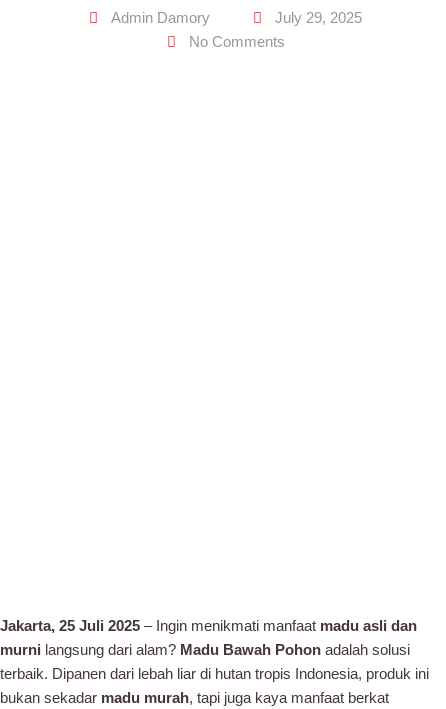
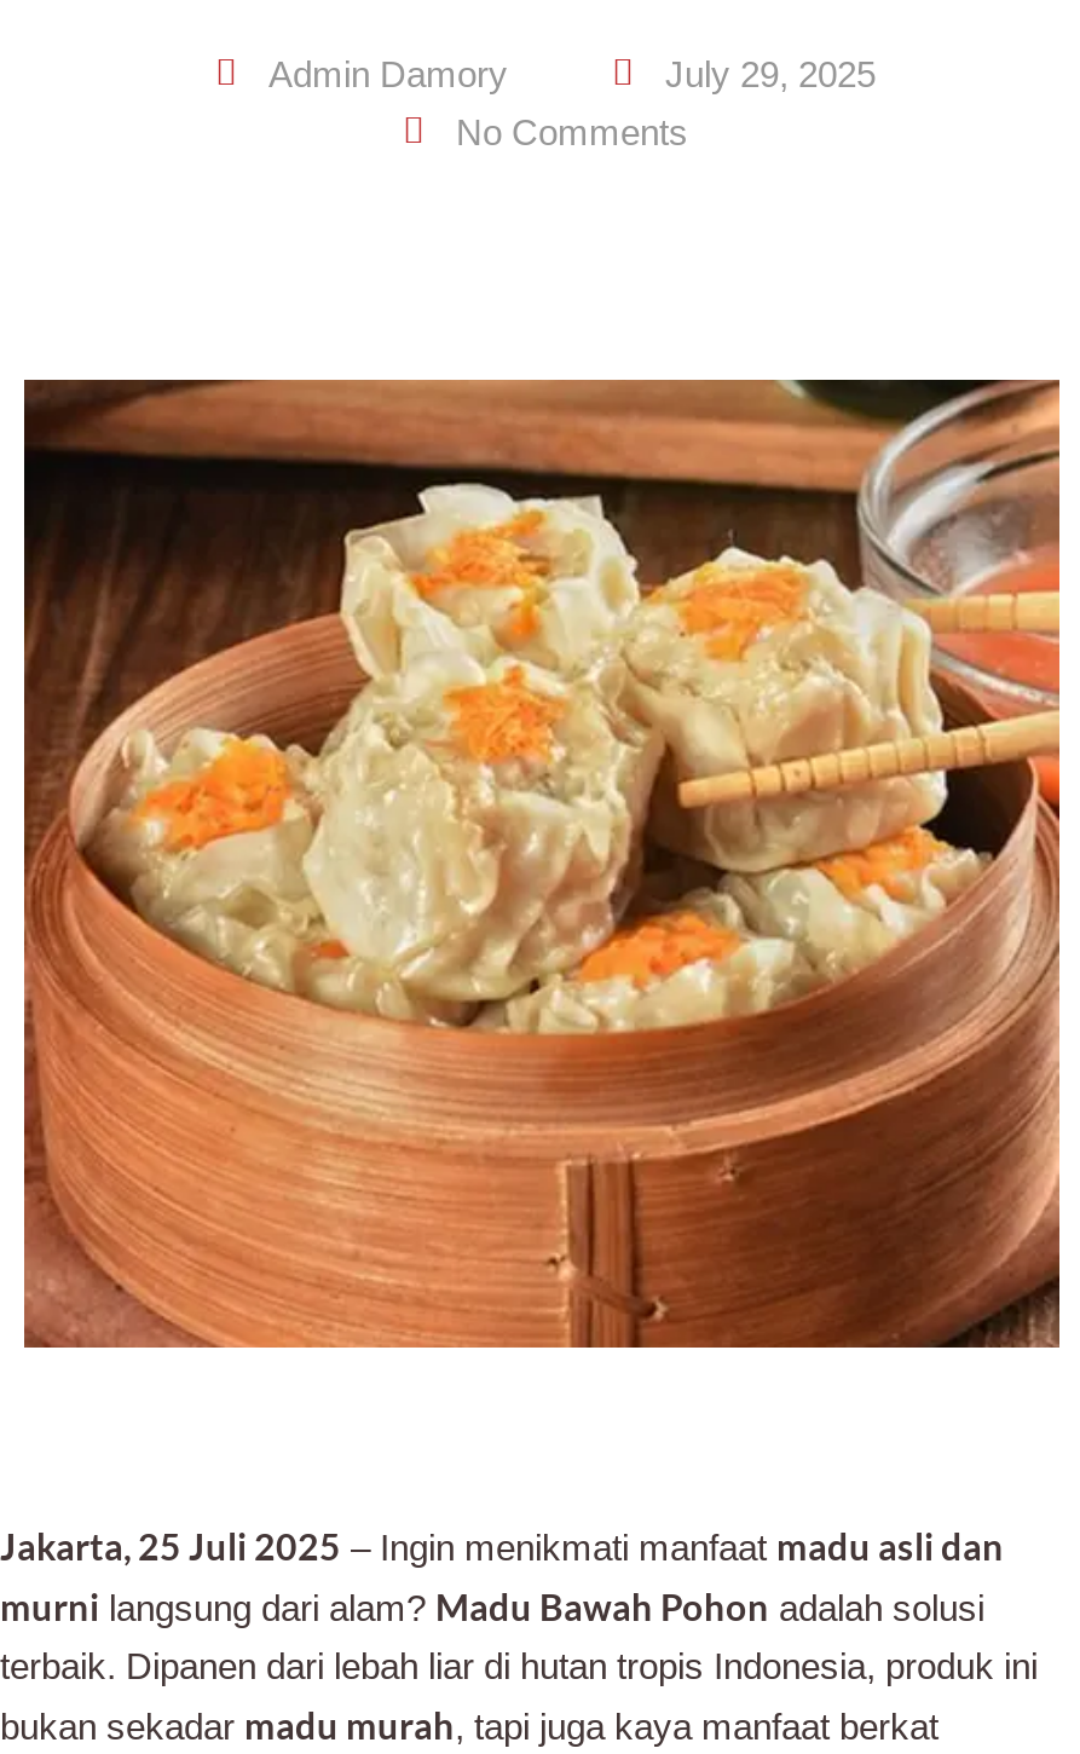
+ [image]
